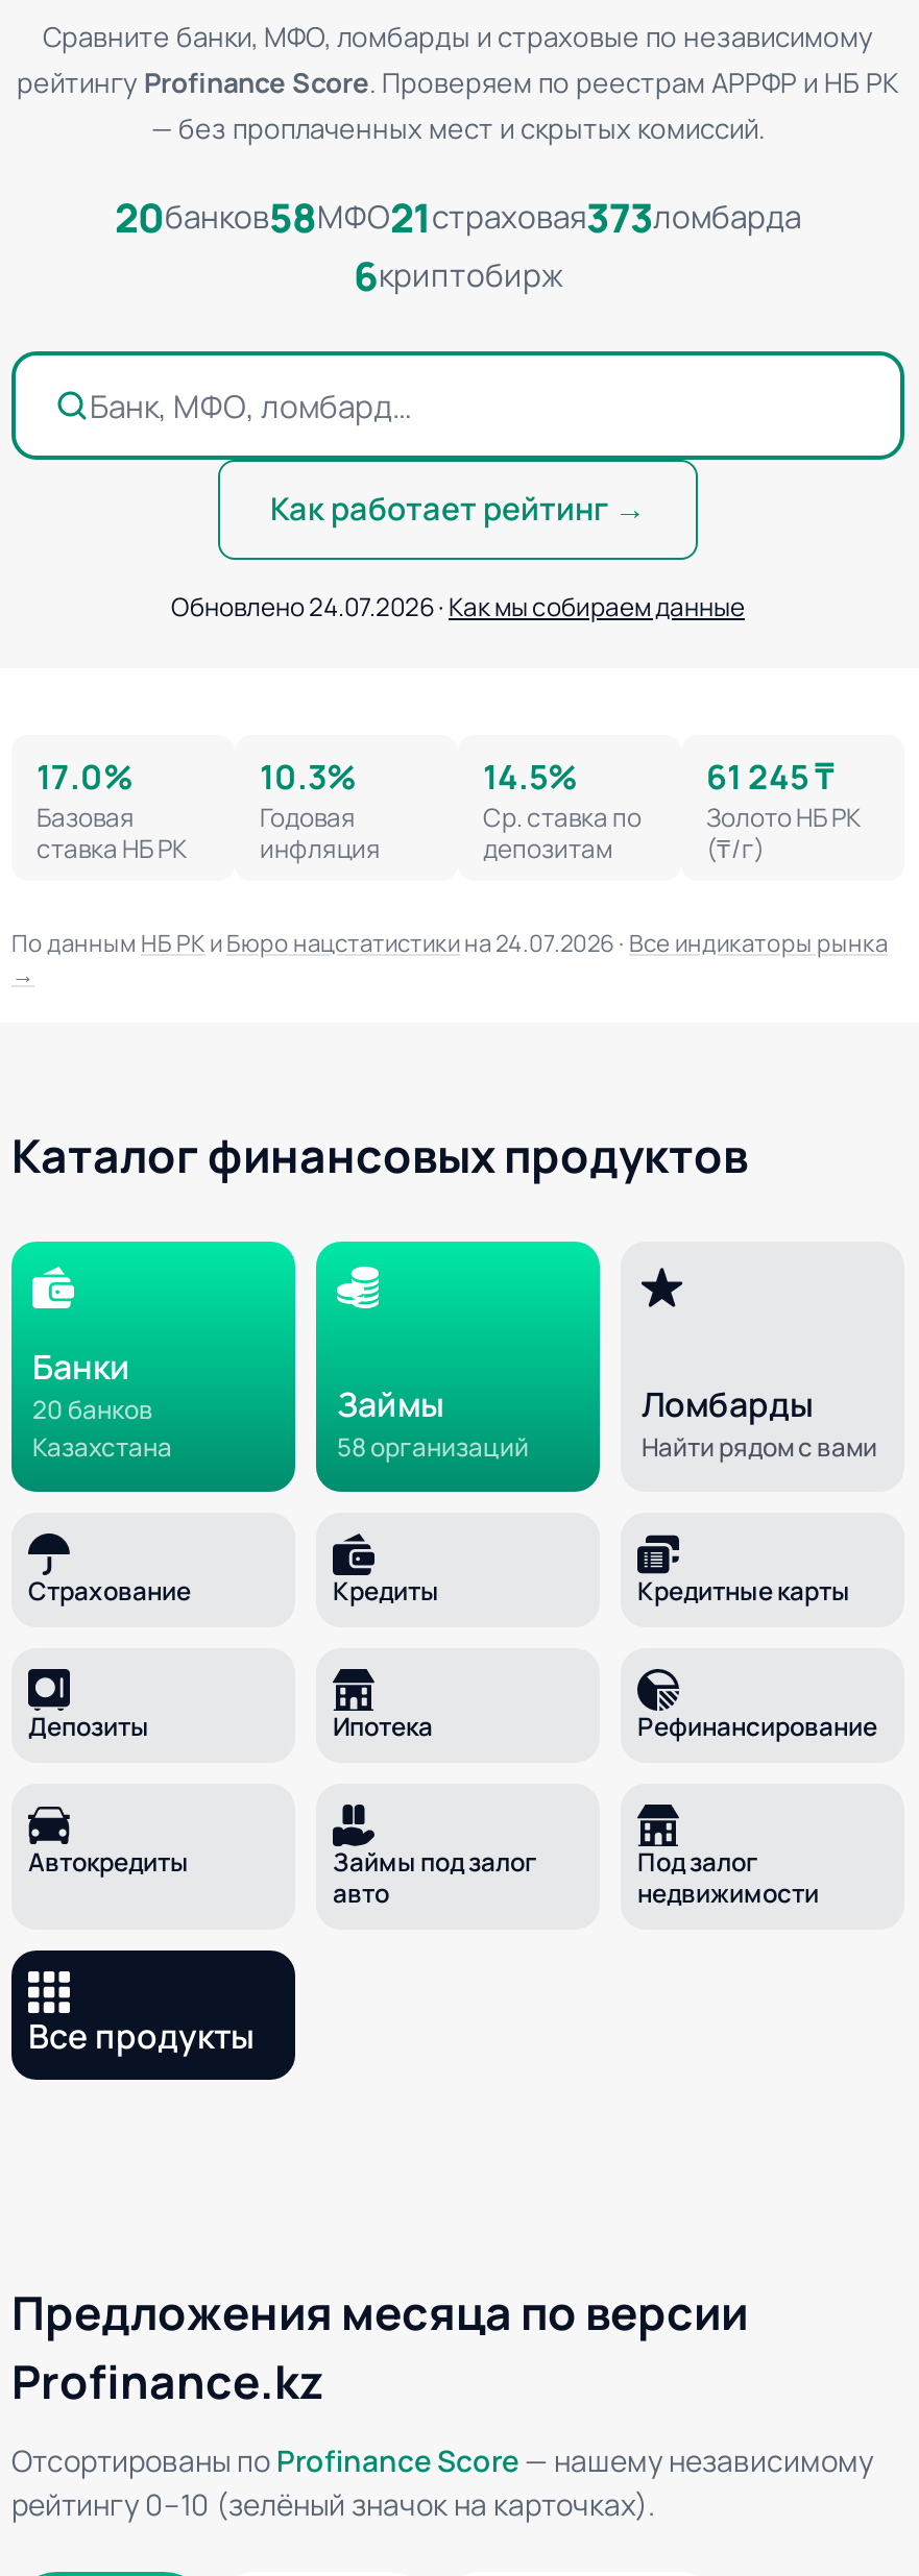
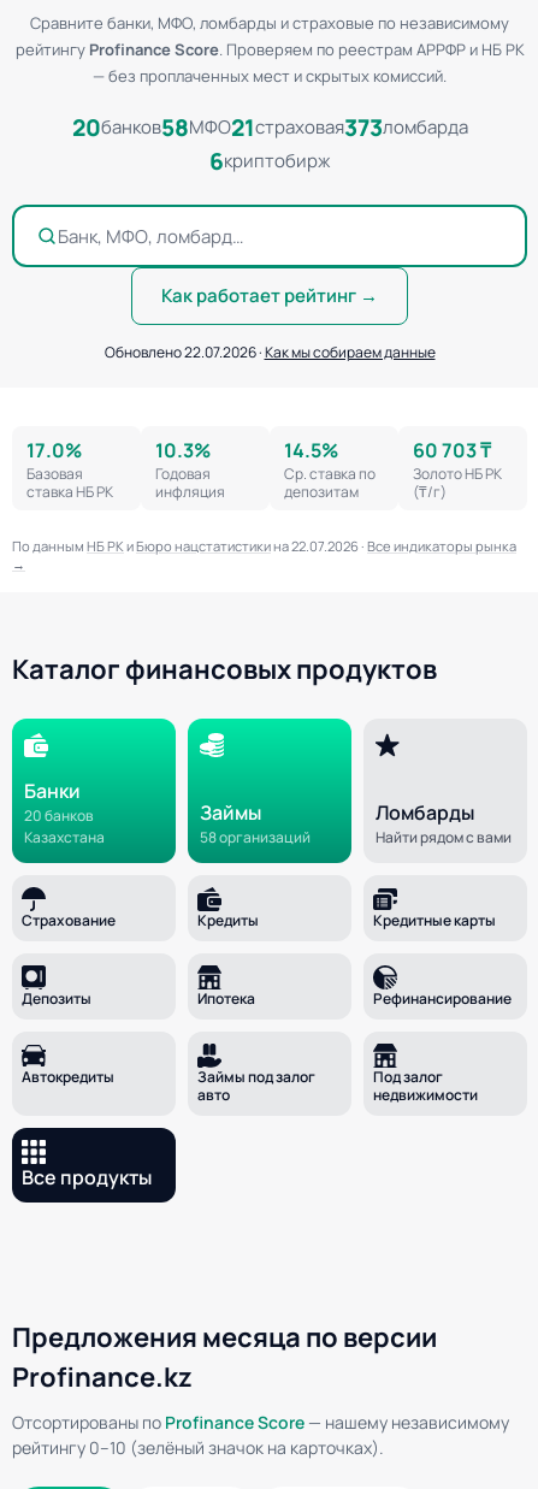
- Обновлено 24.07.2026 · Как мы собираем данные
+ Обновлено 22.07.2026 · Как мы собираем данные

- 61 245 ₸
+ 60 703 ₸

- По данным НБ РК и Бюро нацстатистики на 24.07.2026 · Все индикаторы рынка
+ По данным НБ РК и Бюро нацстатистики на 22.07.2026 · Все индикаторы рынка
